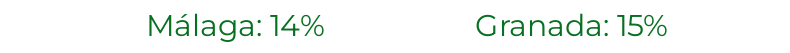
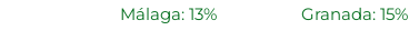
- Málaga: 14%
+ Málaga: 13%
